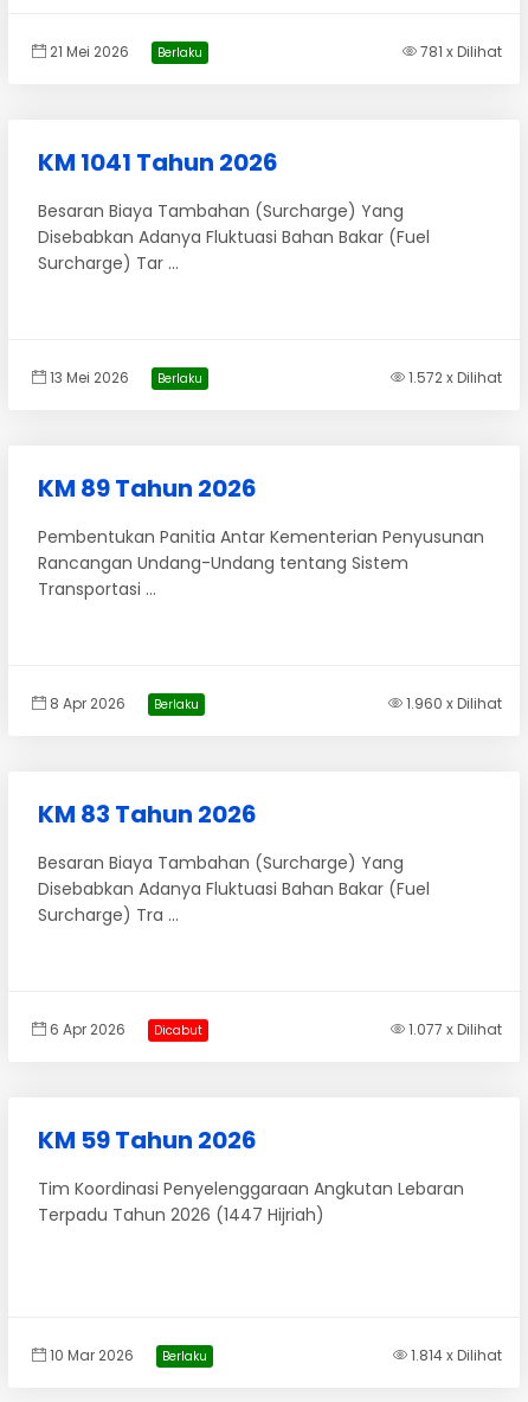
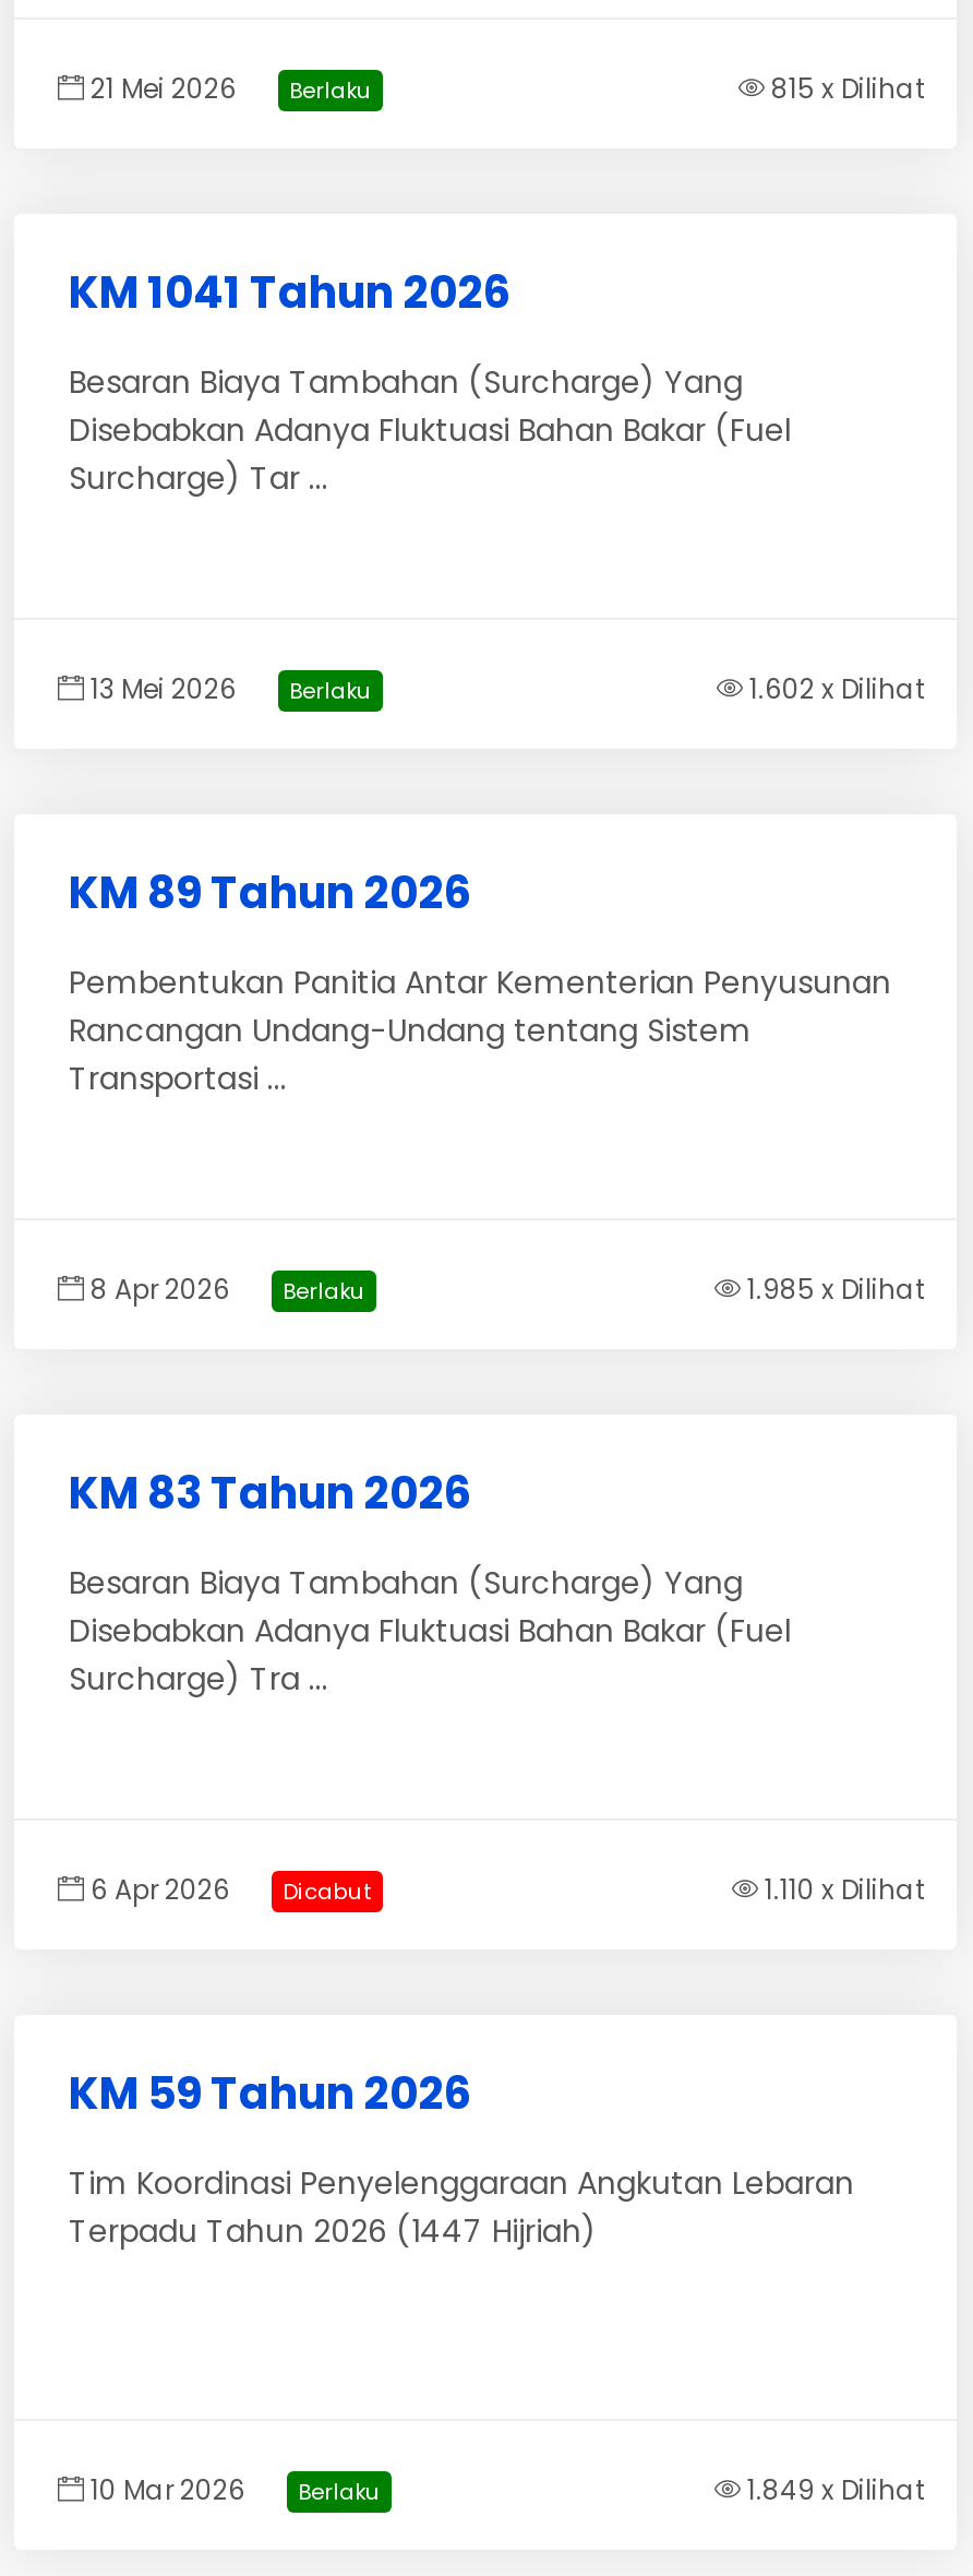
- 781 x Dilihat
+ 815 x Dilihat

- 1.572 x Dilihat
+ 1.602 x Dilihat

- 1.960 x Dilihat
+ 1.985 x Dilihat

- 1.077 x Dilihat
+ 1.110 x Dilihat

- 1.814 x Dilihat
+ 1.849 x Dilihat
